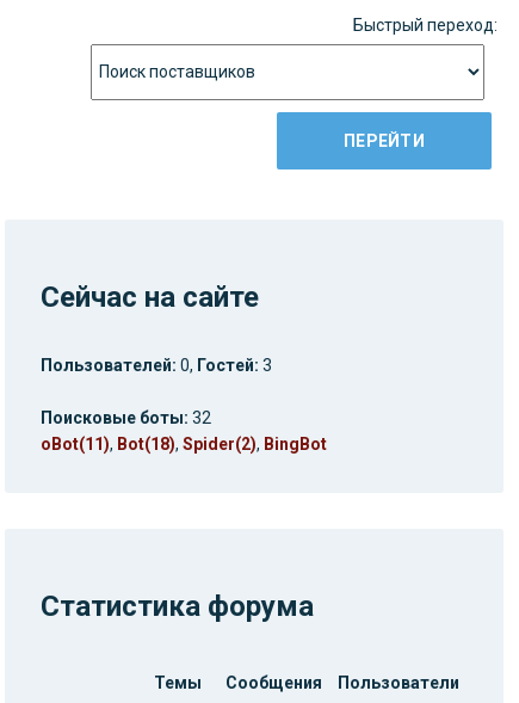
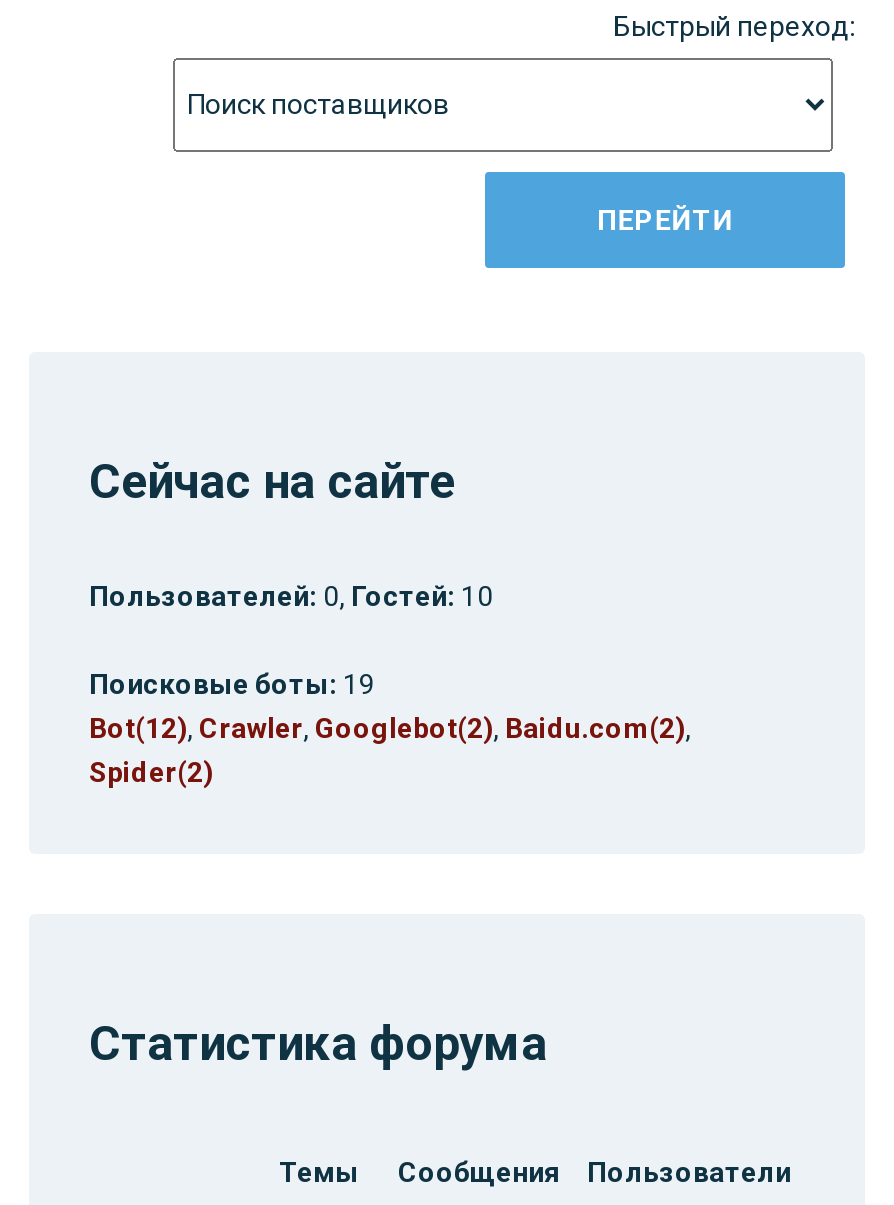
- Пользователей: 0, Гостей: 3
+ Пользователей: 0, Гостей: 10

- Поисковые боты: 32
- oBot(11), Bot(18), Spider(2), BingBot
+ Поисковые боты: 19
+ Bot(12), Crawler, Googlebot(2), Baidu.com(2),
+ Spider(2)
